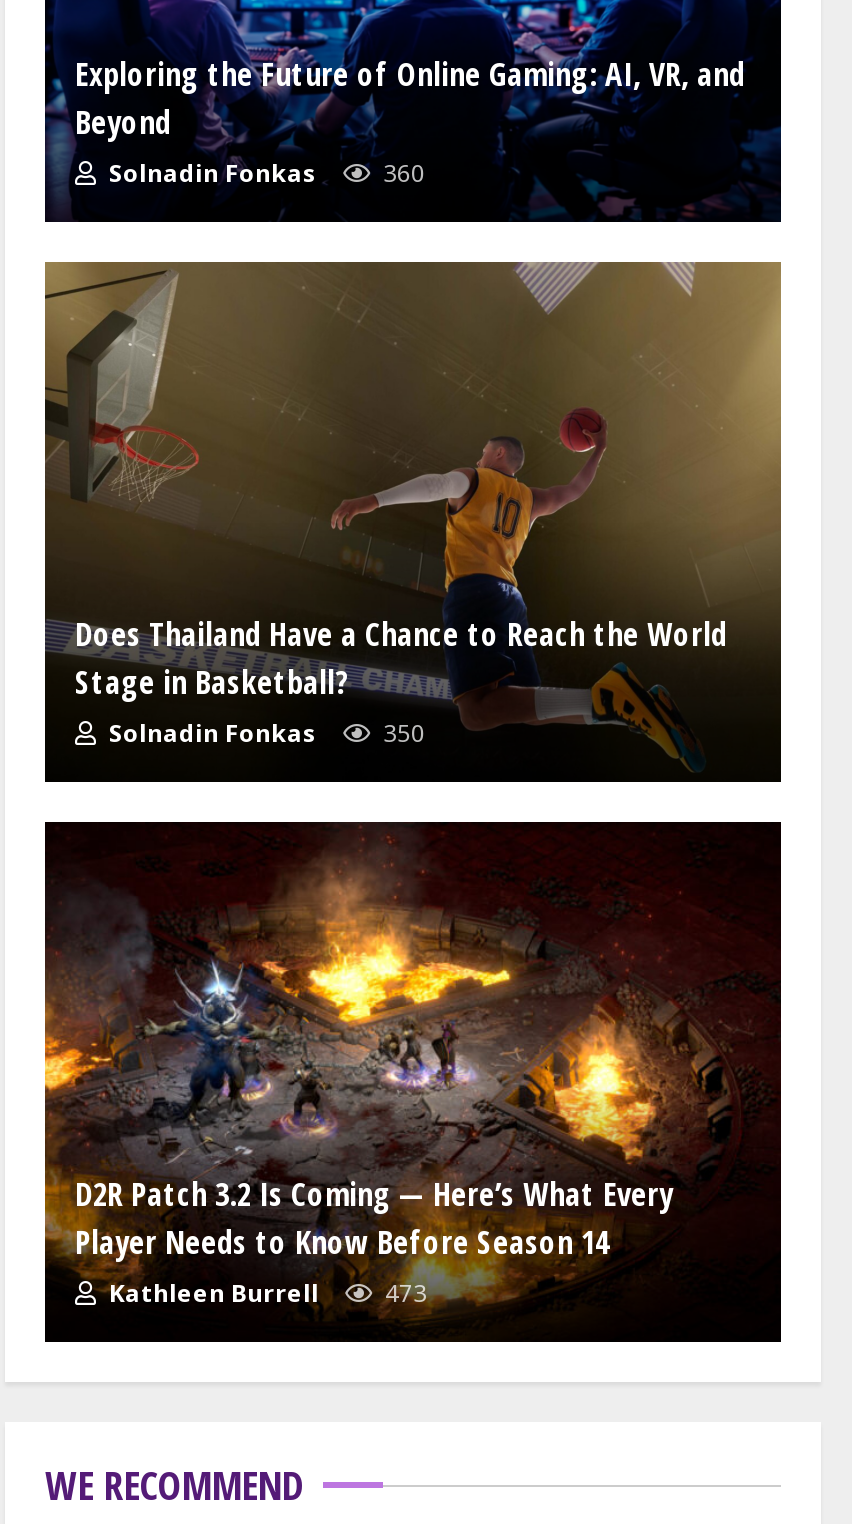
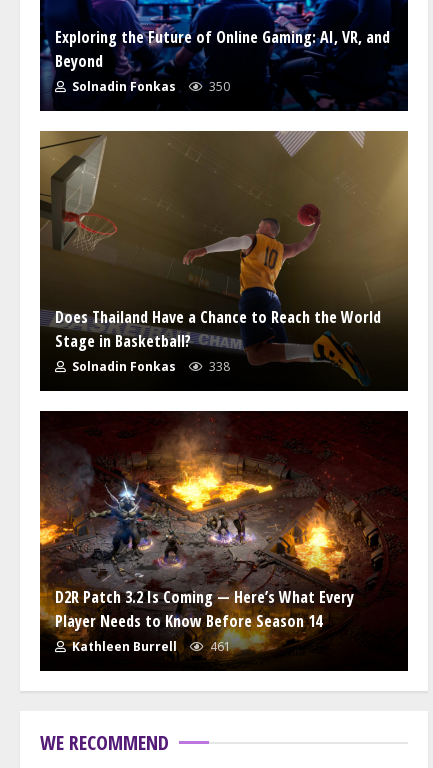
- Solnadin Fonkas 360
+ Solnadin Fonkas 350

- Solnadin Fonkas 350
+ Solnadin Fonkas 338

- Kathleen Burrell 473
+ Kathleen Burrell 461
